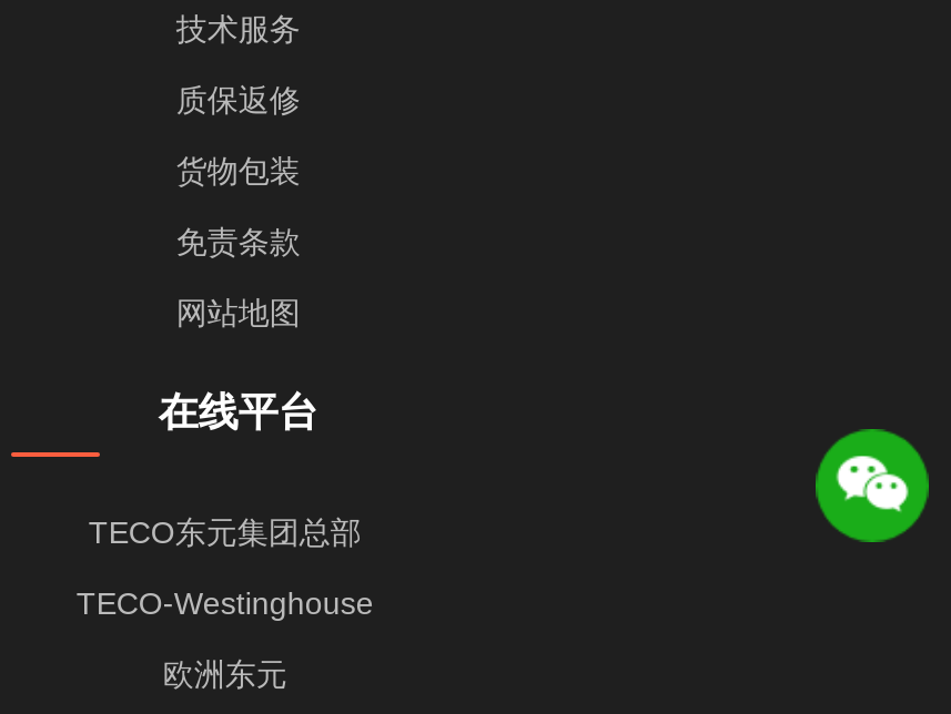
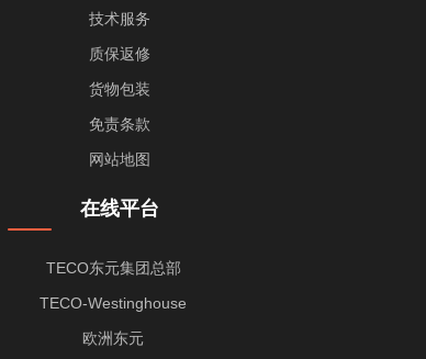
- [image]
